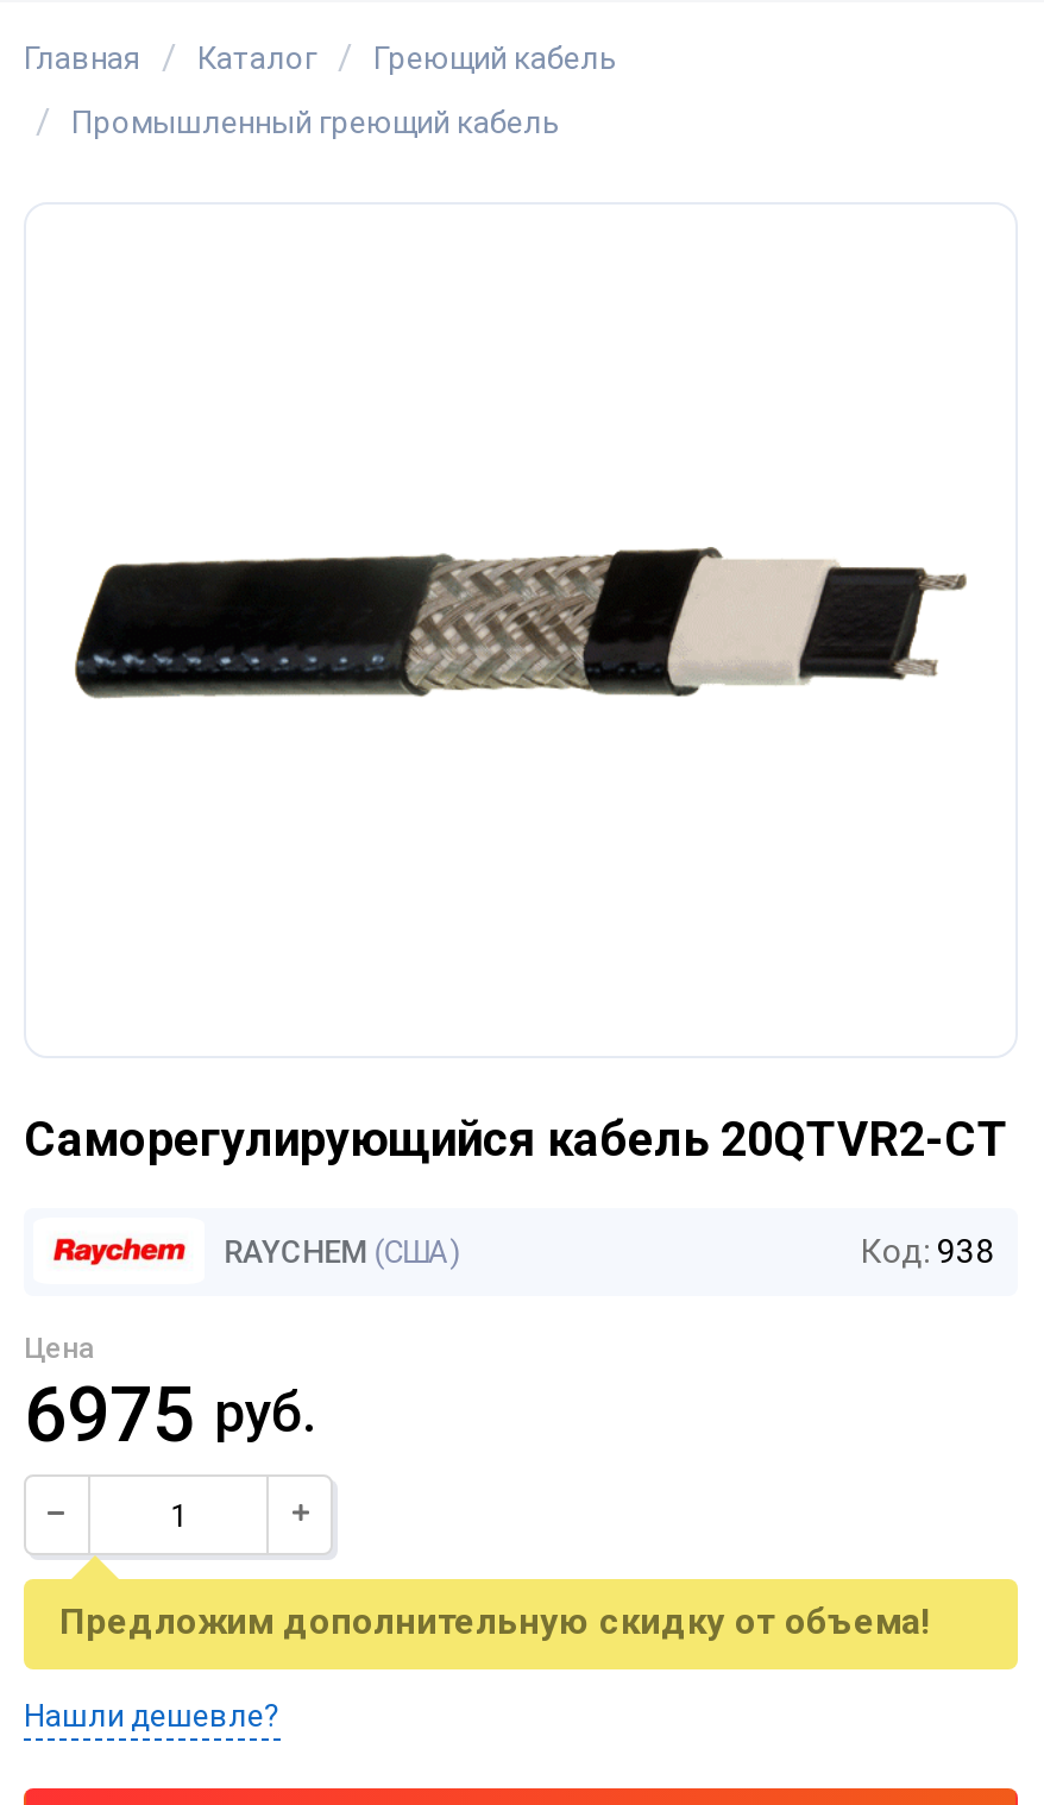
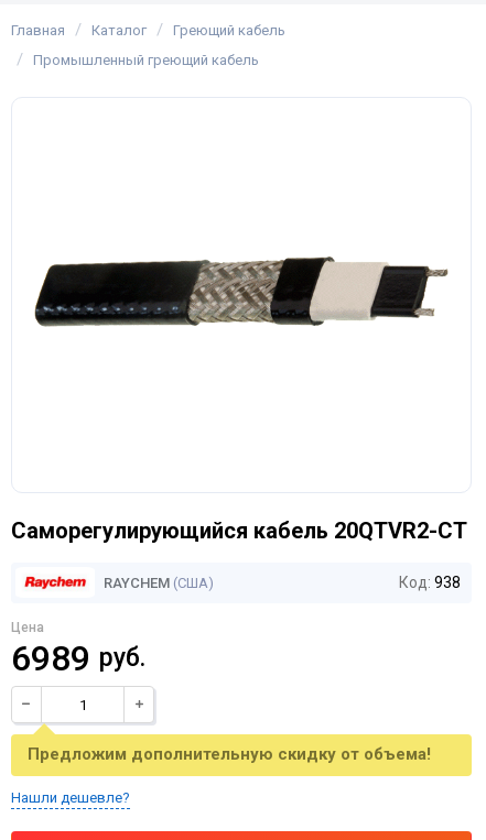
- 6975 руб.
+ 6989 руб.
